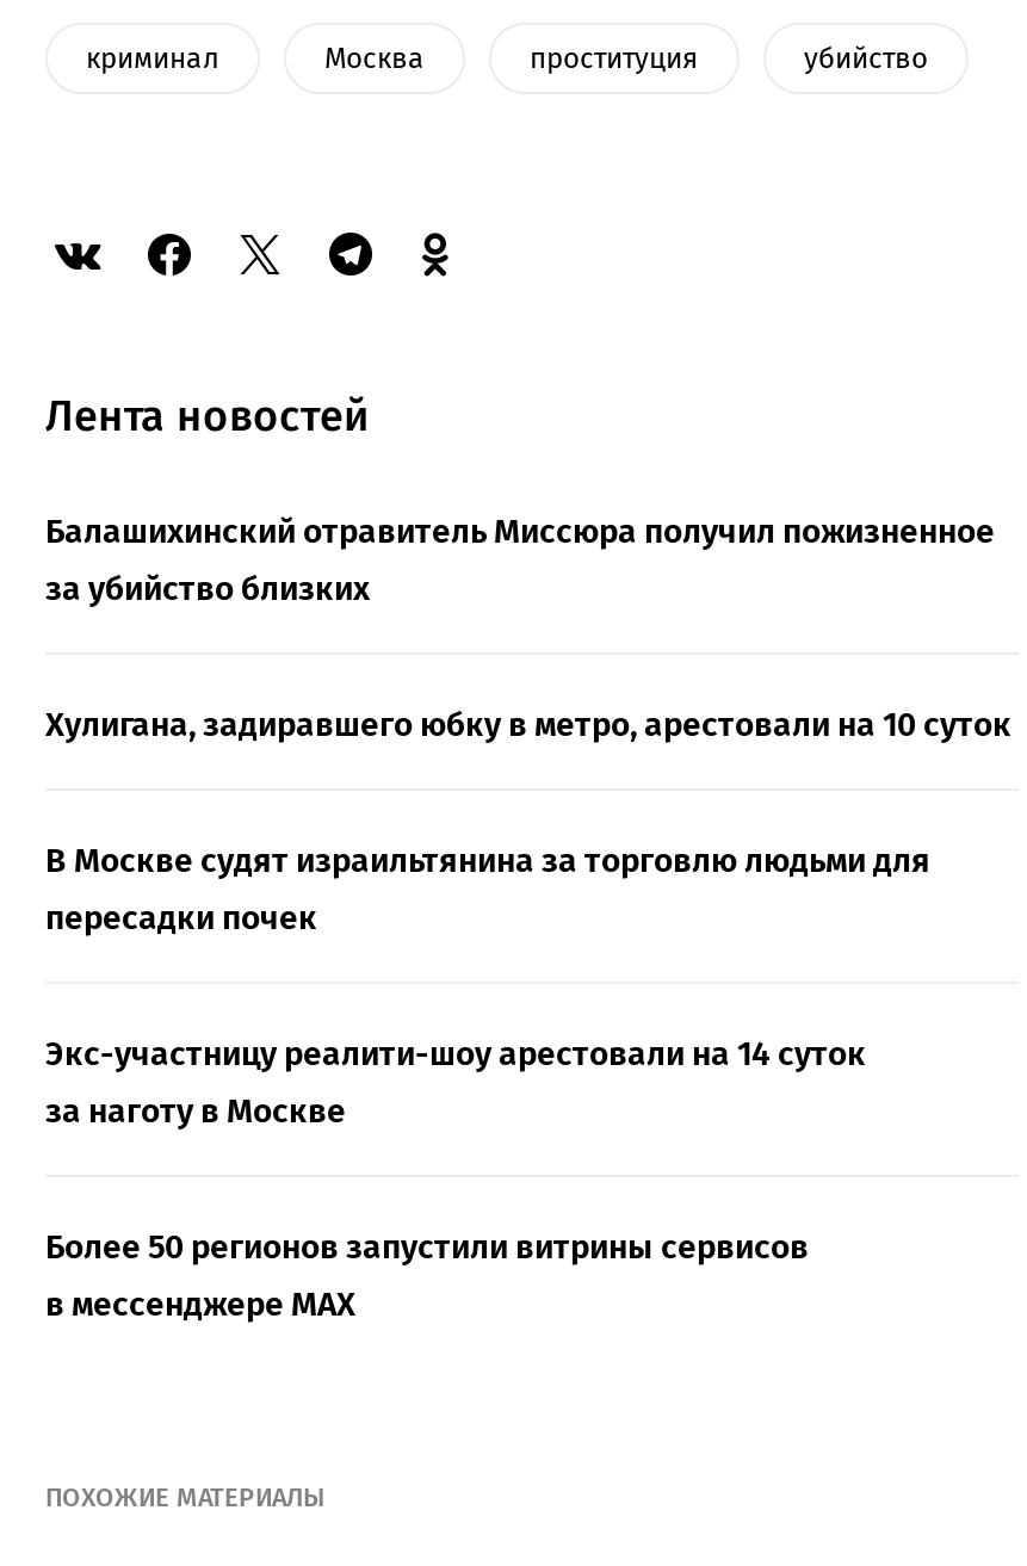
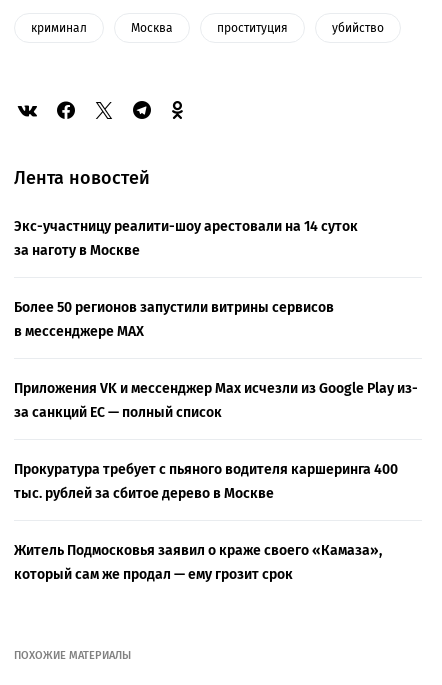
- Балашихинский отравитель Миссюра получил пожизненное
- за убийство близких
- Хулигана, задиравшего юбку в метро, арестовали на 10 суток
- В Москве судят израильтянина за торговлю людьми для
- пересадки почек

moved up: Экс-участницу реалити-шоу арестовали на 14 суток | за наготу в Москве | Более 50 регионов запустили витрины сервисов | в мессенджере МАХ

+ Приложения VK и мессенджер Max исчезли из Google Play из-
+ за санкций ЕС — полный список
+ Прокуратура требует с пьяного водителя каршеринга 400
+ тыс. рублей за сбитое дерево в Москве
+ Житель Подмосковья заявил о краже своего «Камаза»,
+ который сам же продал — ему грозит срок
